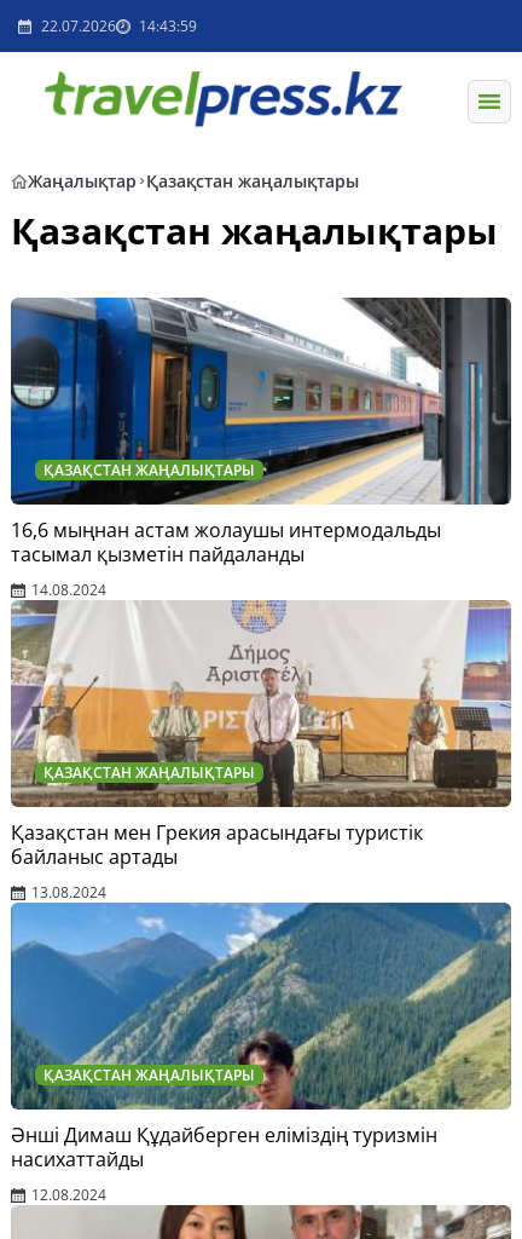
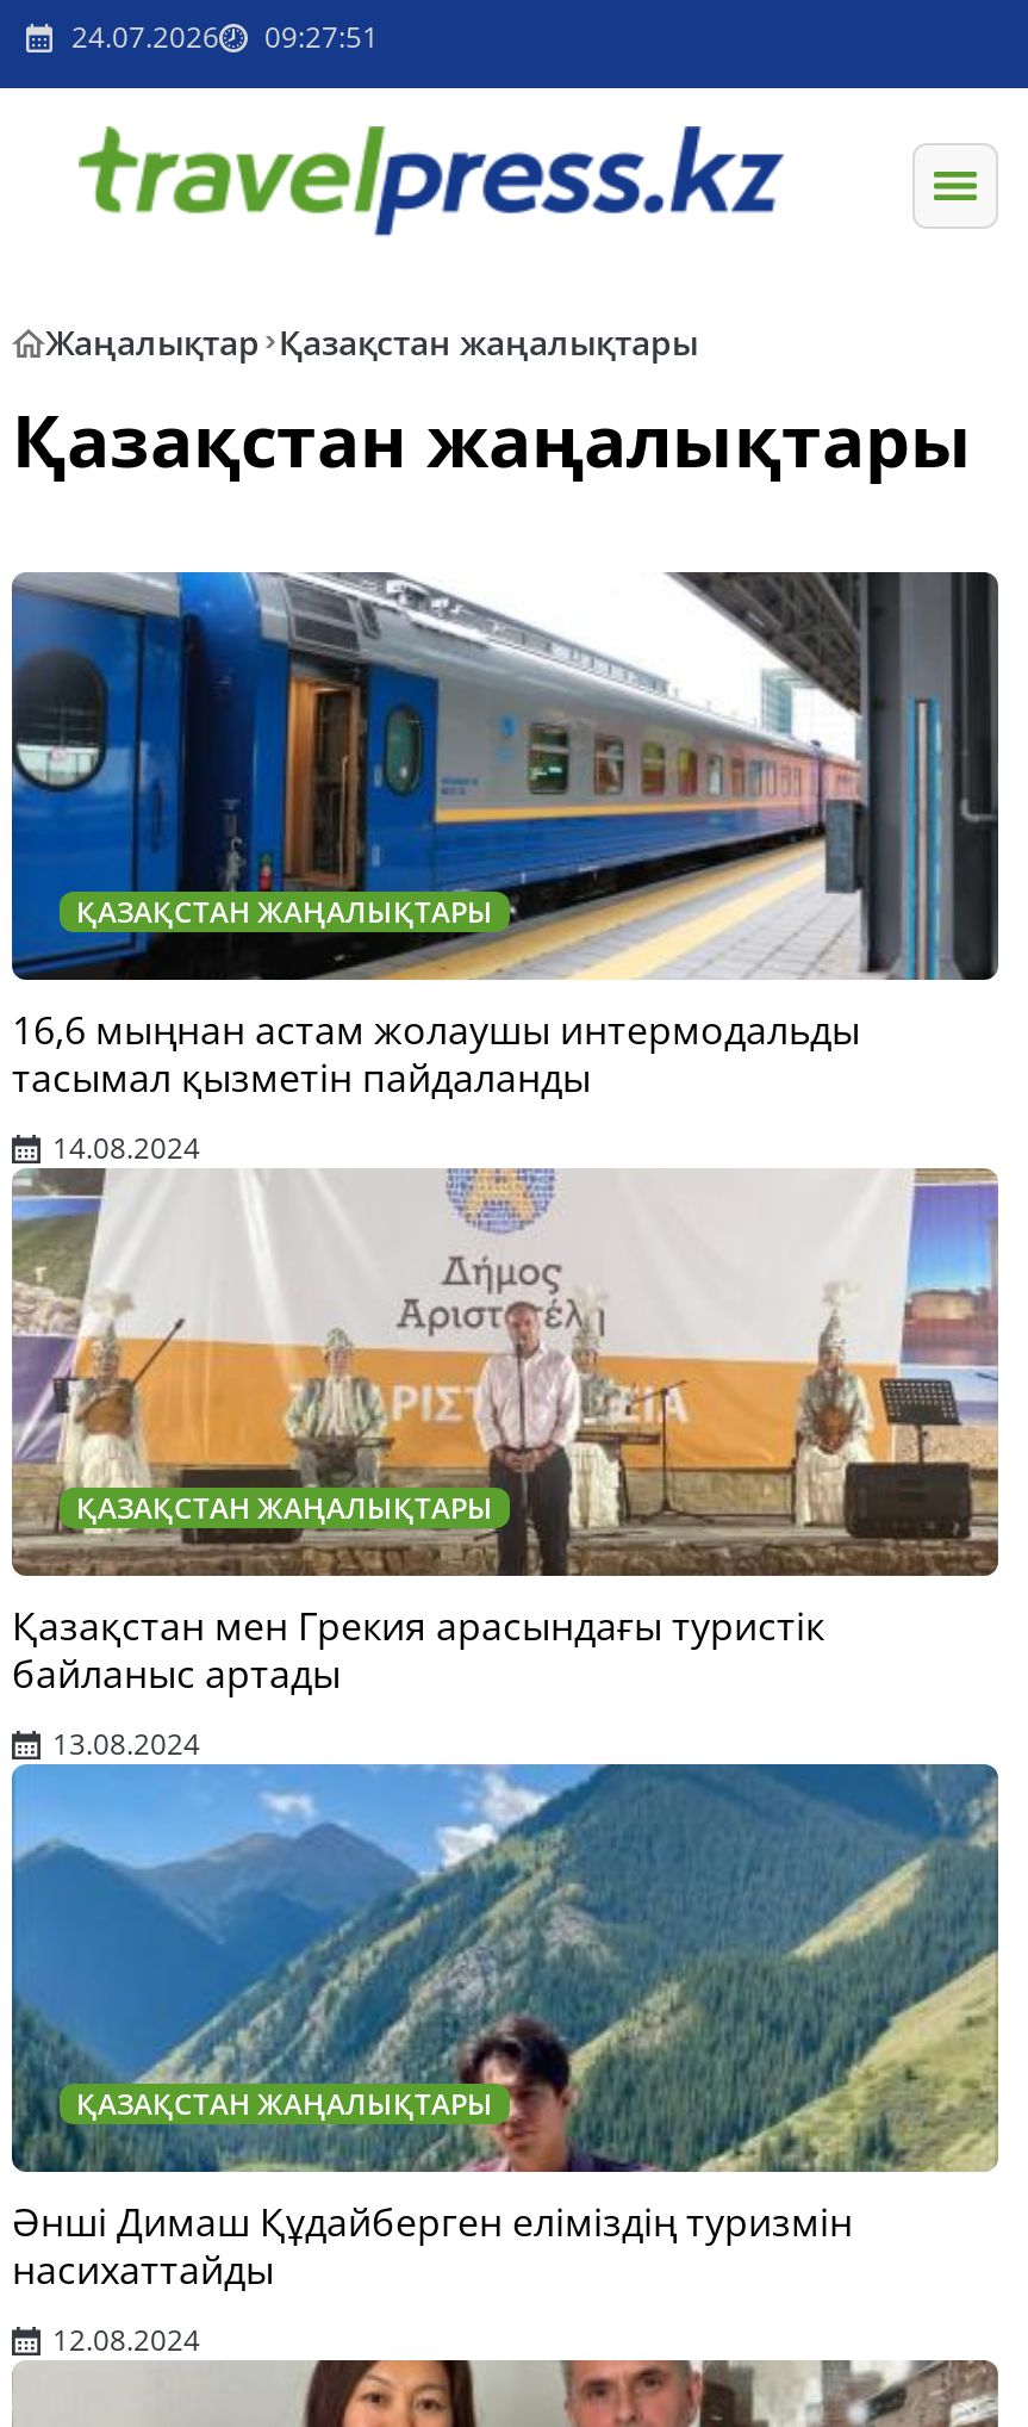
- 22.07.2026
+ 24.07.2026

- 14:43:59
+ 09:27:51
